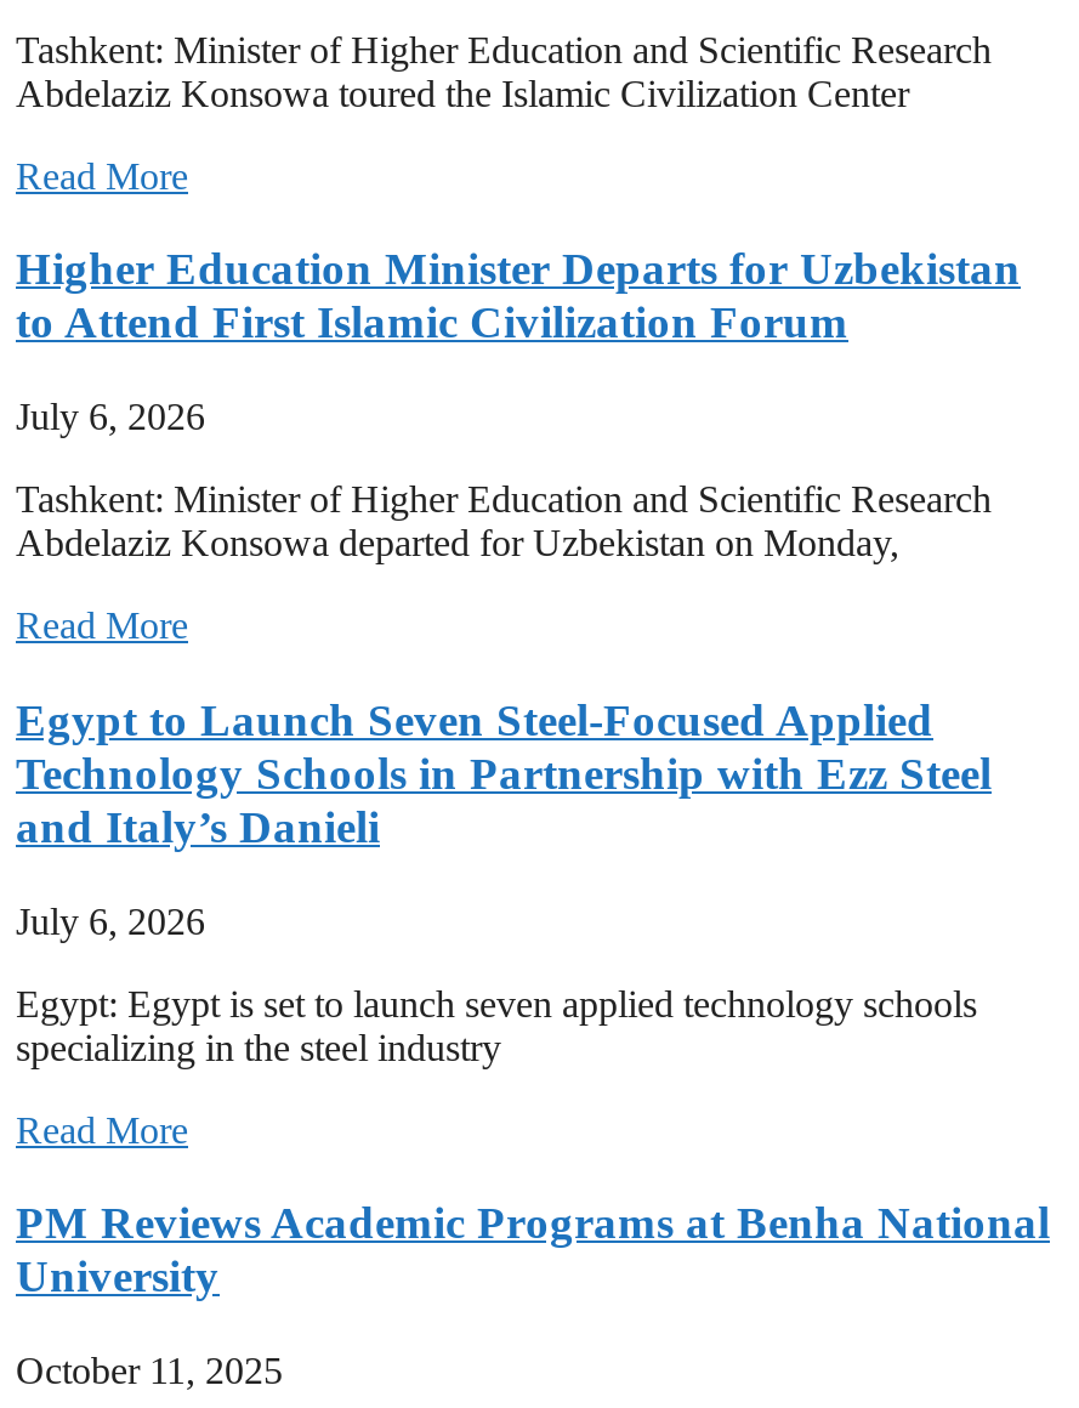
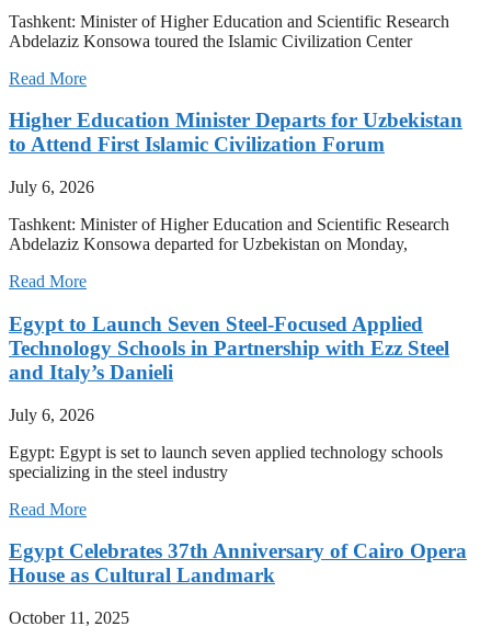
- PM Reviews Academic Programs at Benha National
- University
+ Egypt Celebrates 37th Anniversary of Cairo Opera
+ House as Cultural Landmark
